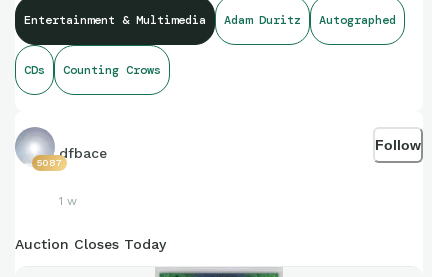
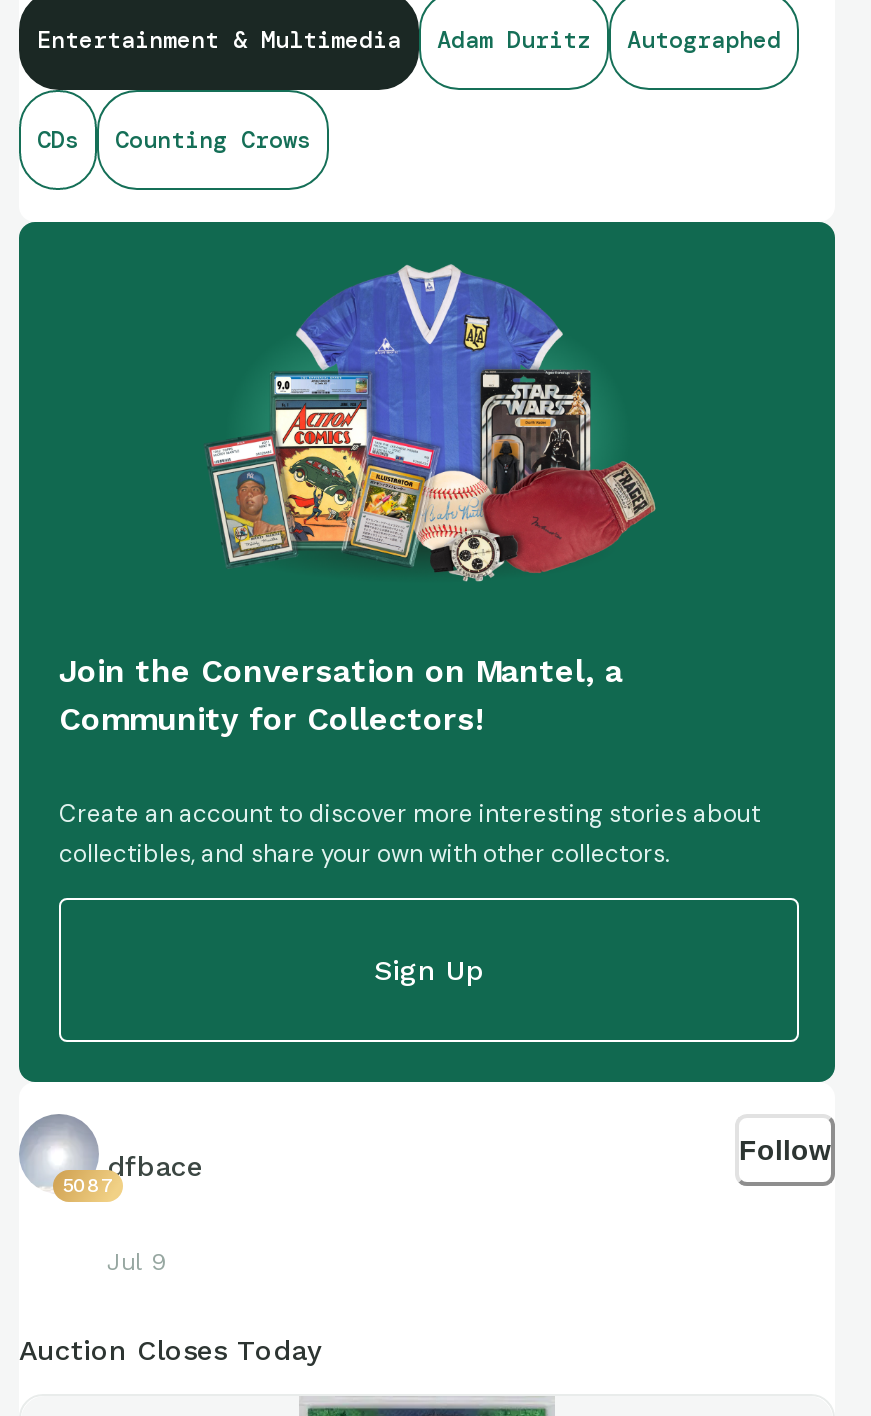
+ [image]
+ Join the Conversation on Mantel, a
+ Community for Collectors!
+ Create an account to discover more interesting stories about
+ collectibles, and share your own with other collectors.

+ Sign Up

- 1 w
+ Jul 9
